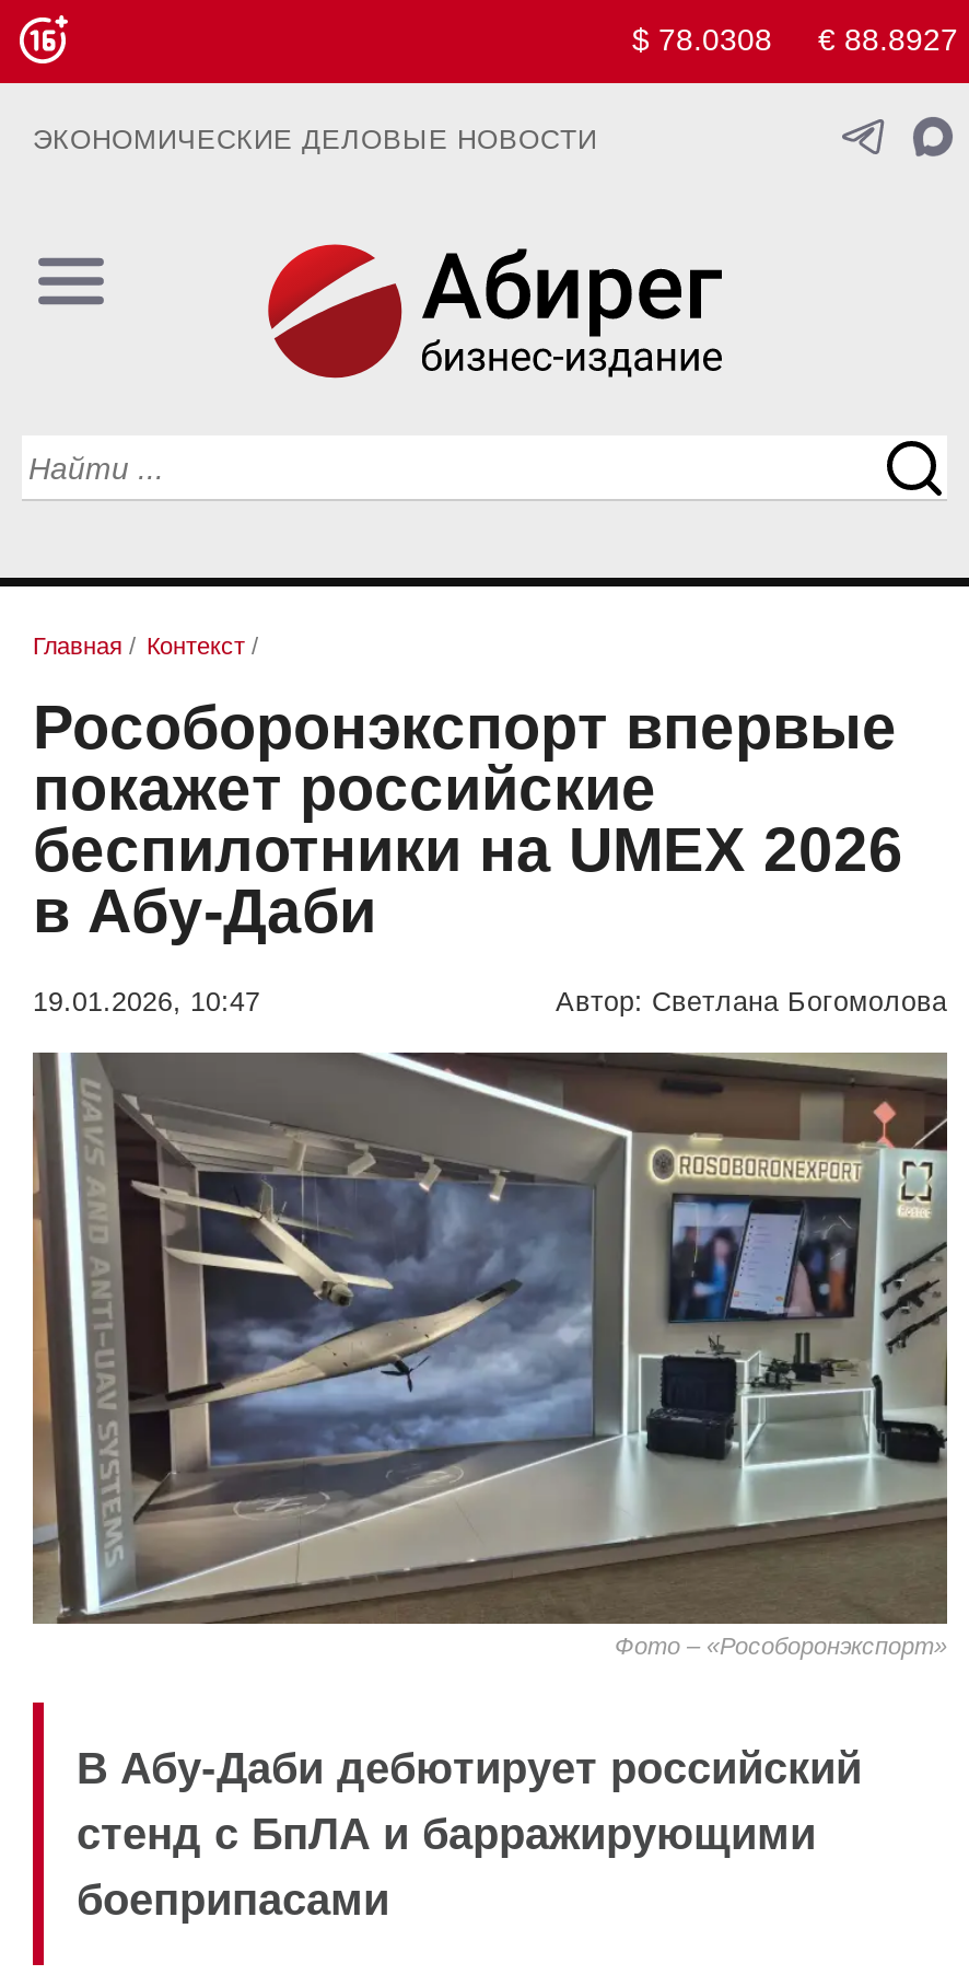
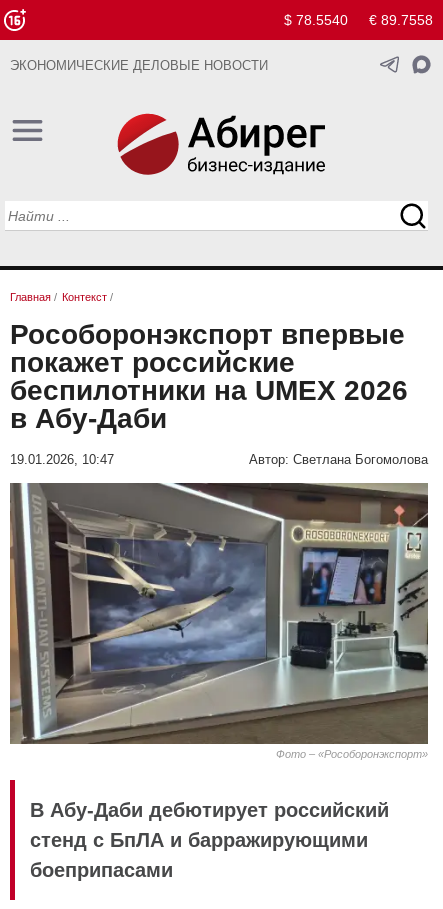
- $ 78.0308
+ $ 78.5540

- € 88.8927
+ € 89.7558
